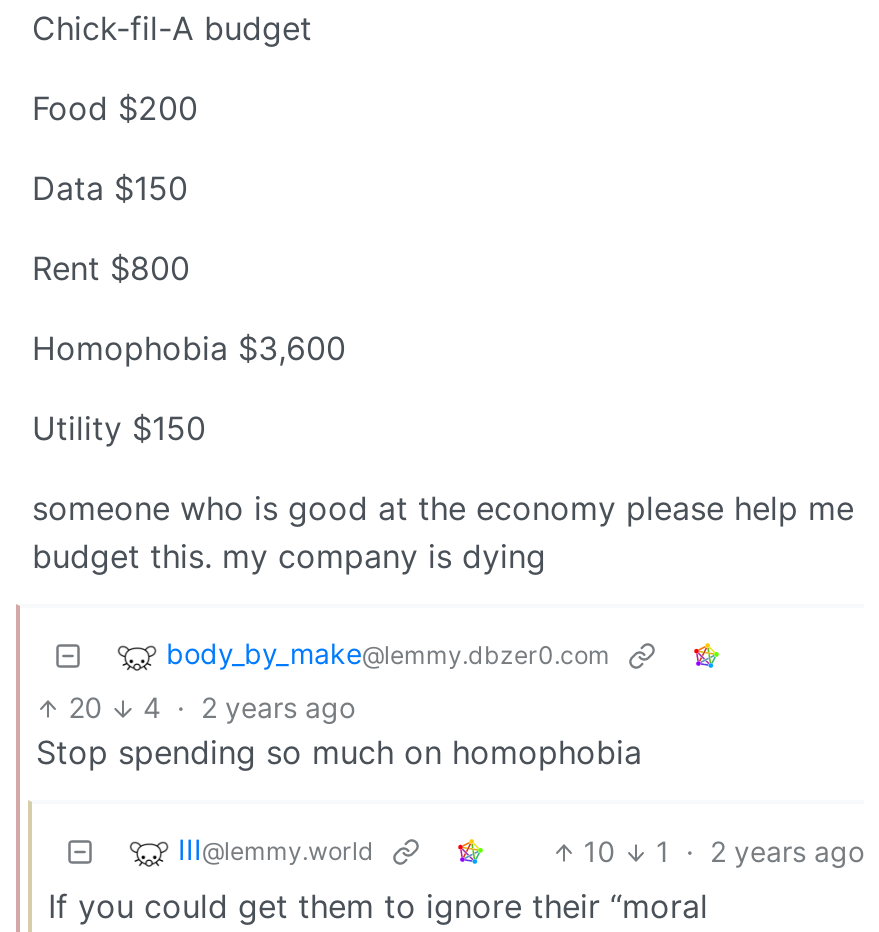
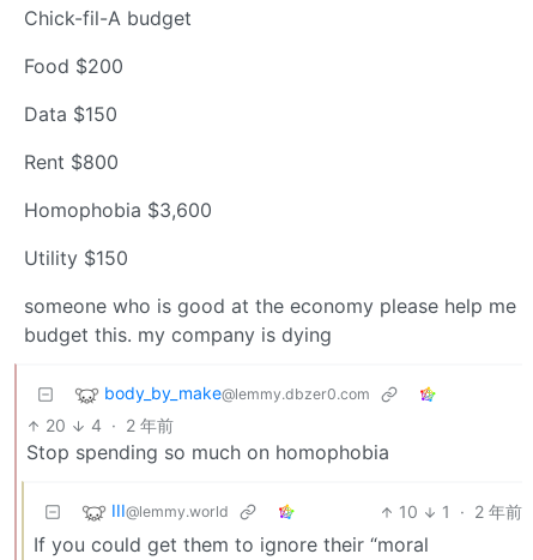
- 20 4 · 2 years ago
+ 20 4 · 2 年前

- 10 1 · 2 years ago
+ 10 1 · 2 年前
